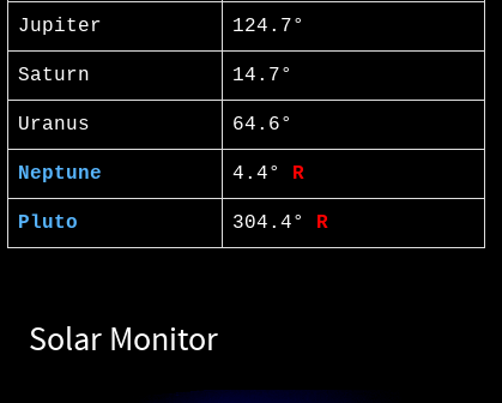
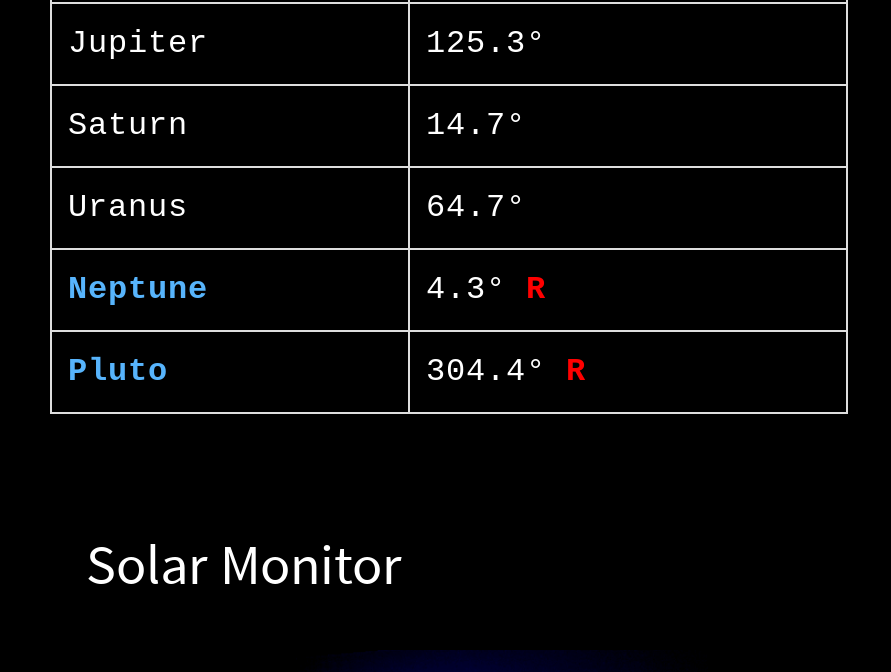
- 124.7°
+ 125.3°

- 64.6°
+ 64.7°

- 4.4° R
+ 4.3° R
